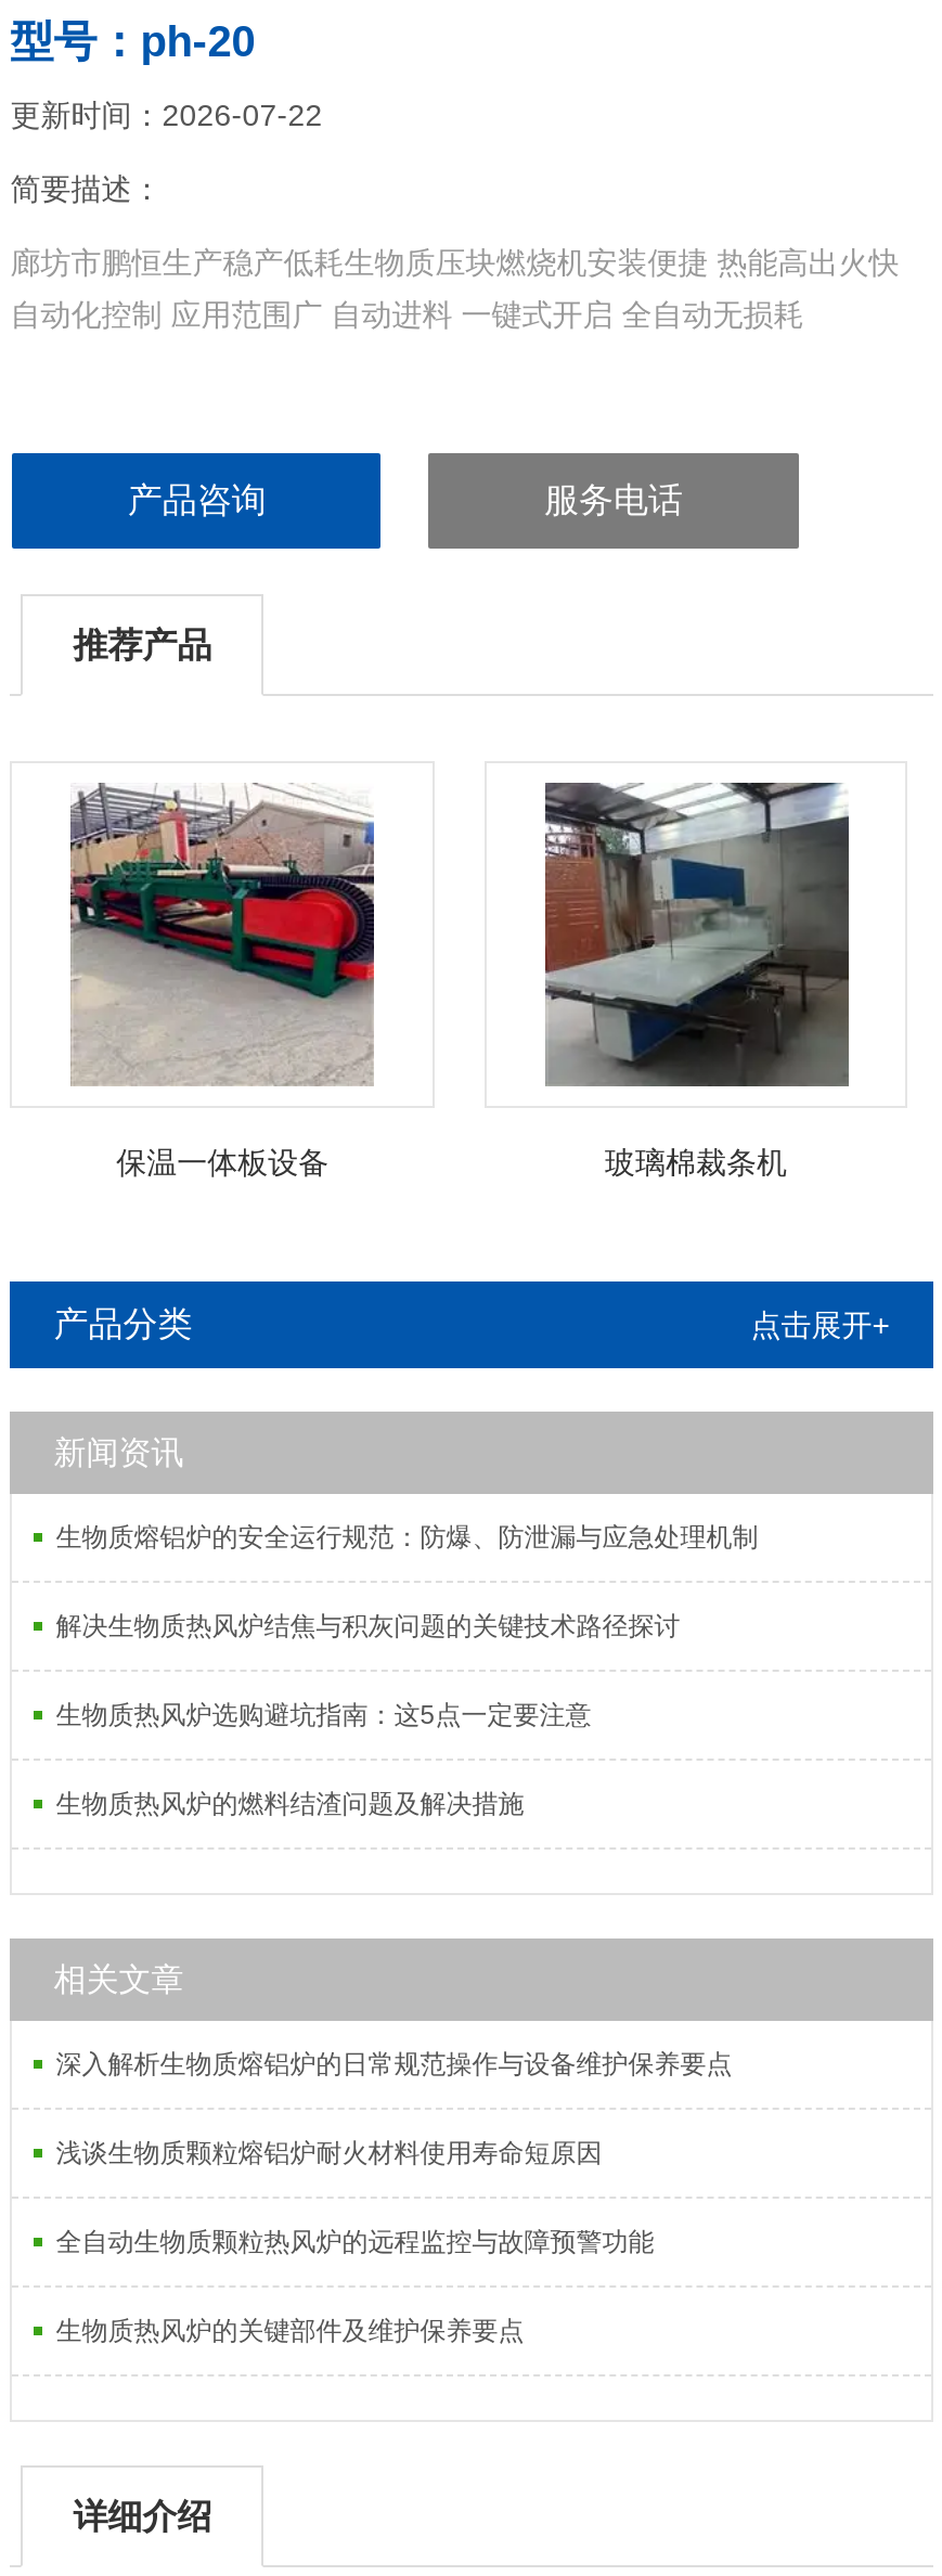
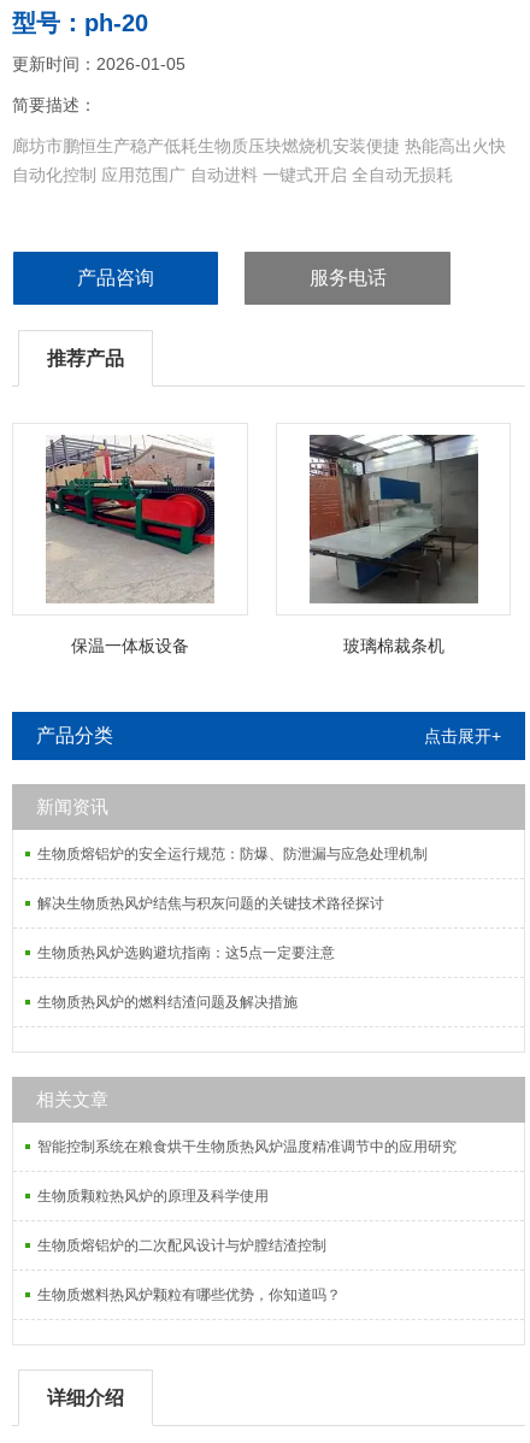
- 更新时间：2026-07-22
+ 更新时间：2026-01-05

- 深入解析生物质熔铝炉的日常规范操作与设备维护保养要点
+ 智能控制系统在粮食烘干生物质热风炉温度精准调节中的应用研究

- 浅谈生物质颗粒熔铝炉耐火材料使用寿命短原因
+ 生物质颗粒热风炉的原理及科学使用

- 全自动生物质颗粒热风炉的远程监控与故障预警功能
+ 生物质熔铝炉的二次配风设计与炉膛结渣控制

- 生物质热风炉的关键部件及维护保养要点
+ 生物质燃料热风炉颗粒有哪些优势，你知道吗？
